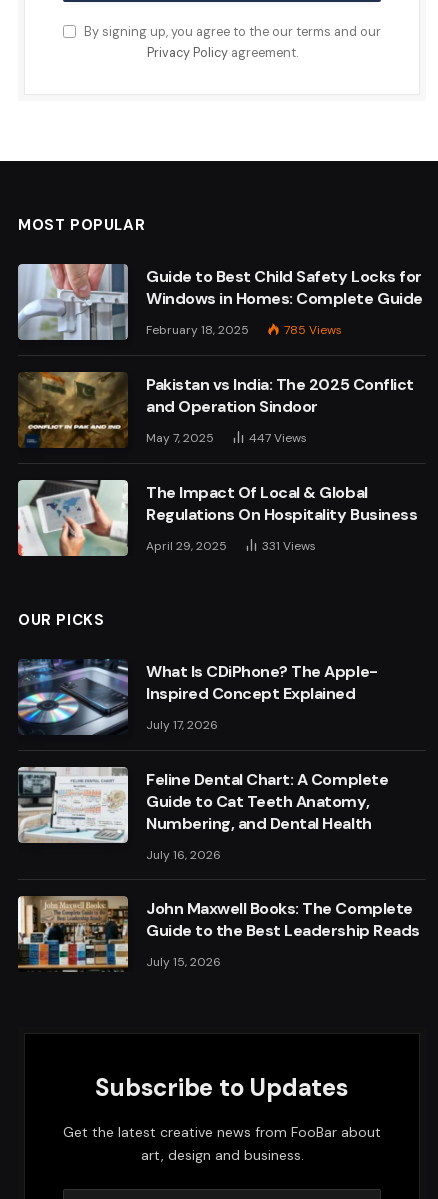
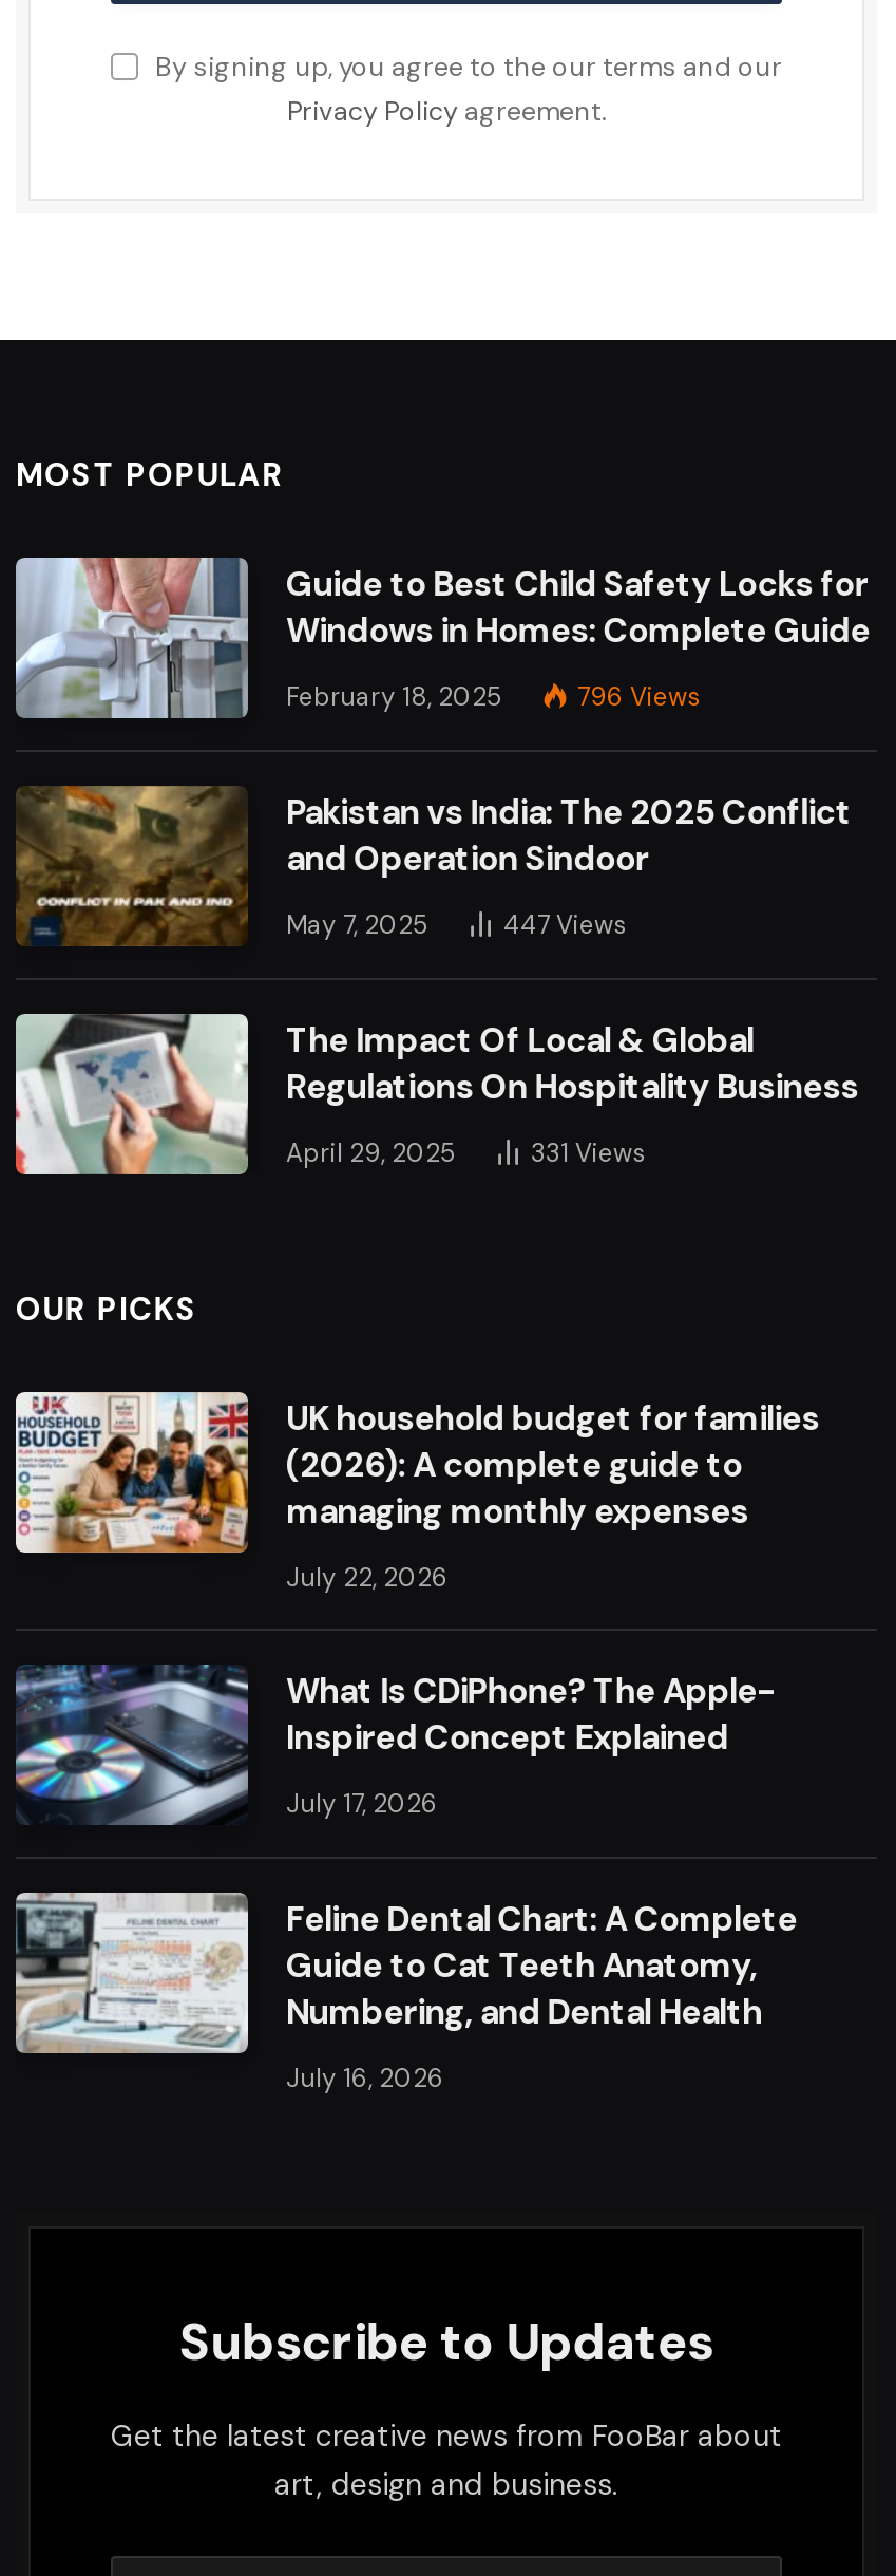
- 785 Views
+ 796 Views

+ [image]
+ UK household budget for families
+ (2026): A complete guide to
+ managing monthly expenses
+ July 22, 2026

moved down: [image] | What Is CDiPhone? The Apple- | Inspired Concept Explained | July 17, 2026 | Feline Dental Chart: A Complete | Guide to Cat Teeth Anatomy, | Numbering, and Dental Health | July 16, 2026

- [image]
- John Maxwell Books: The Complete
- Guide to the Best Leadership Reads
- July 15, 2026
